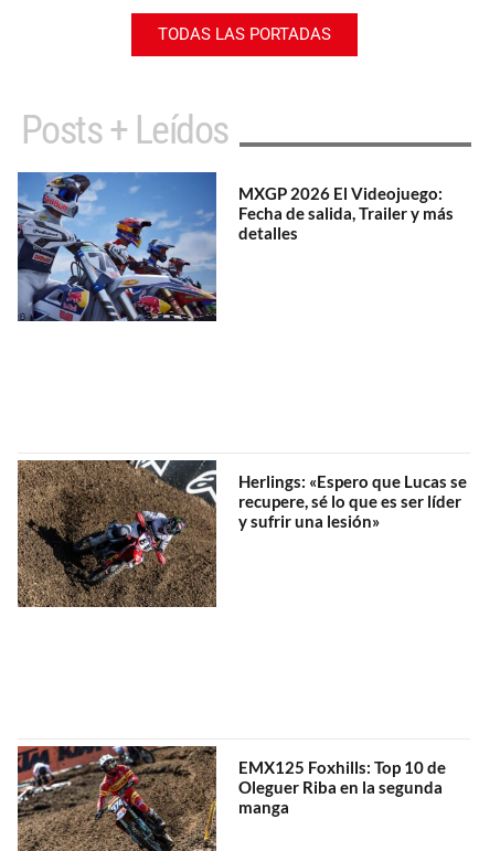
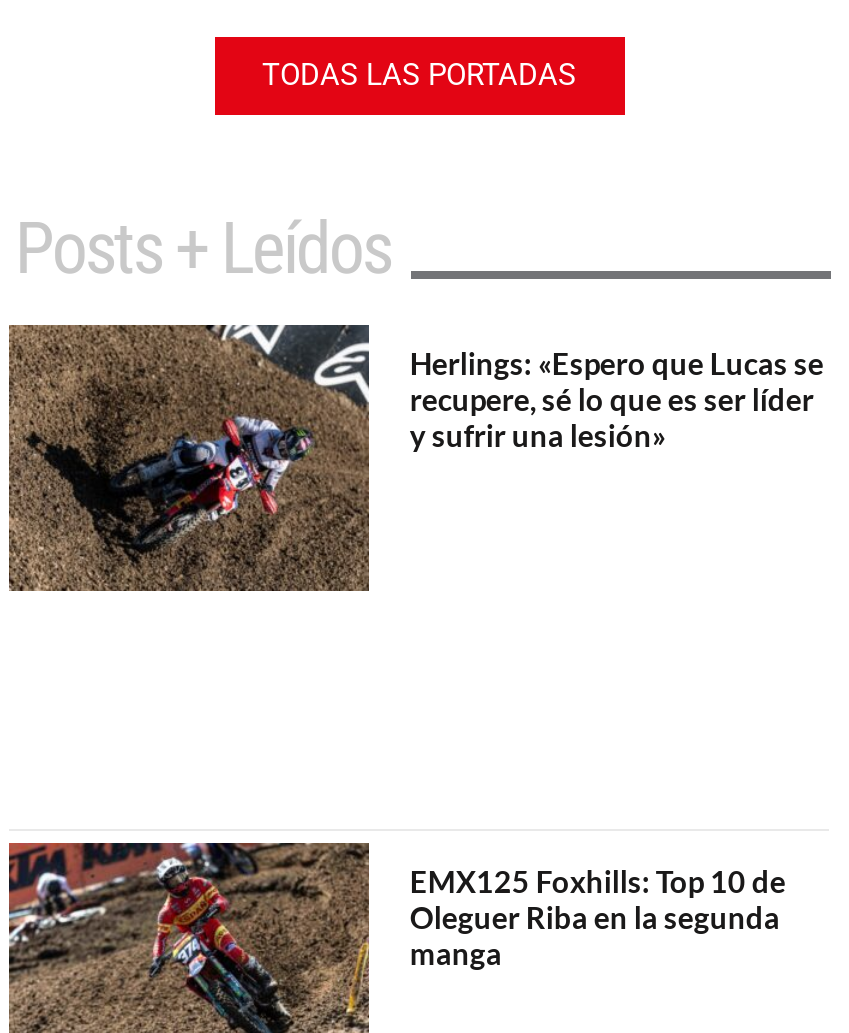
- [image]
- MXGP 2026 El Videojuego:
- Fecha de salida, Trailer y más
- detalles
